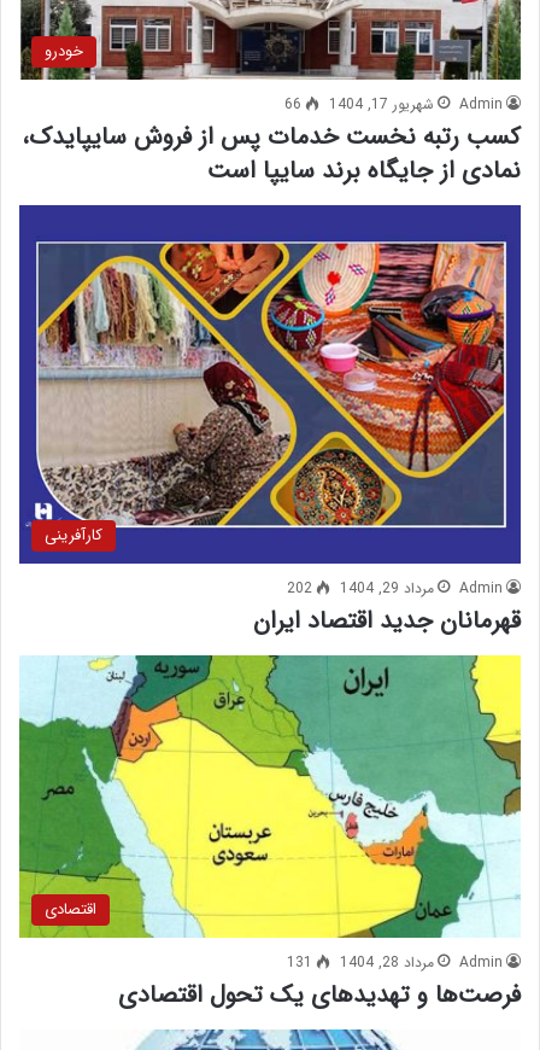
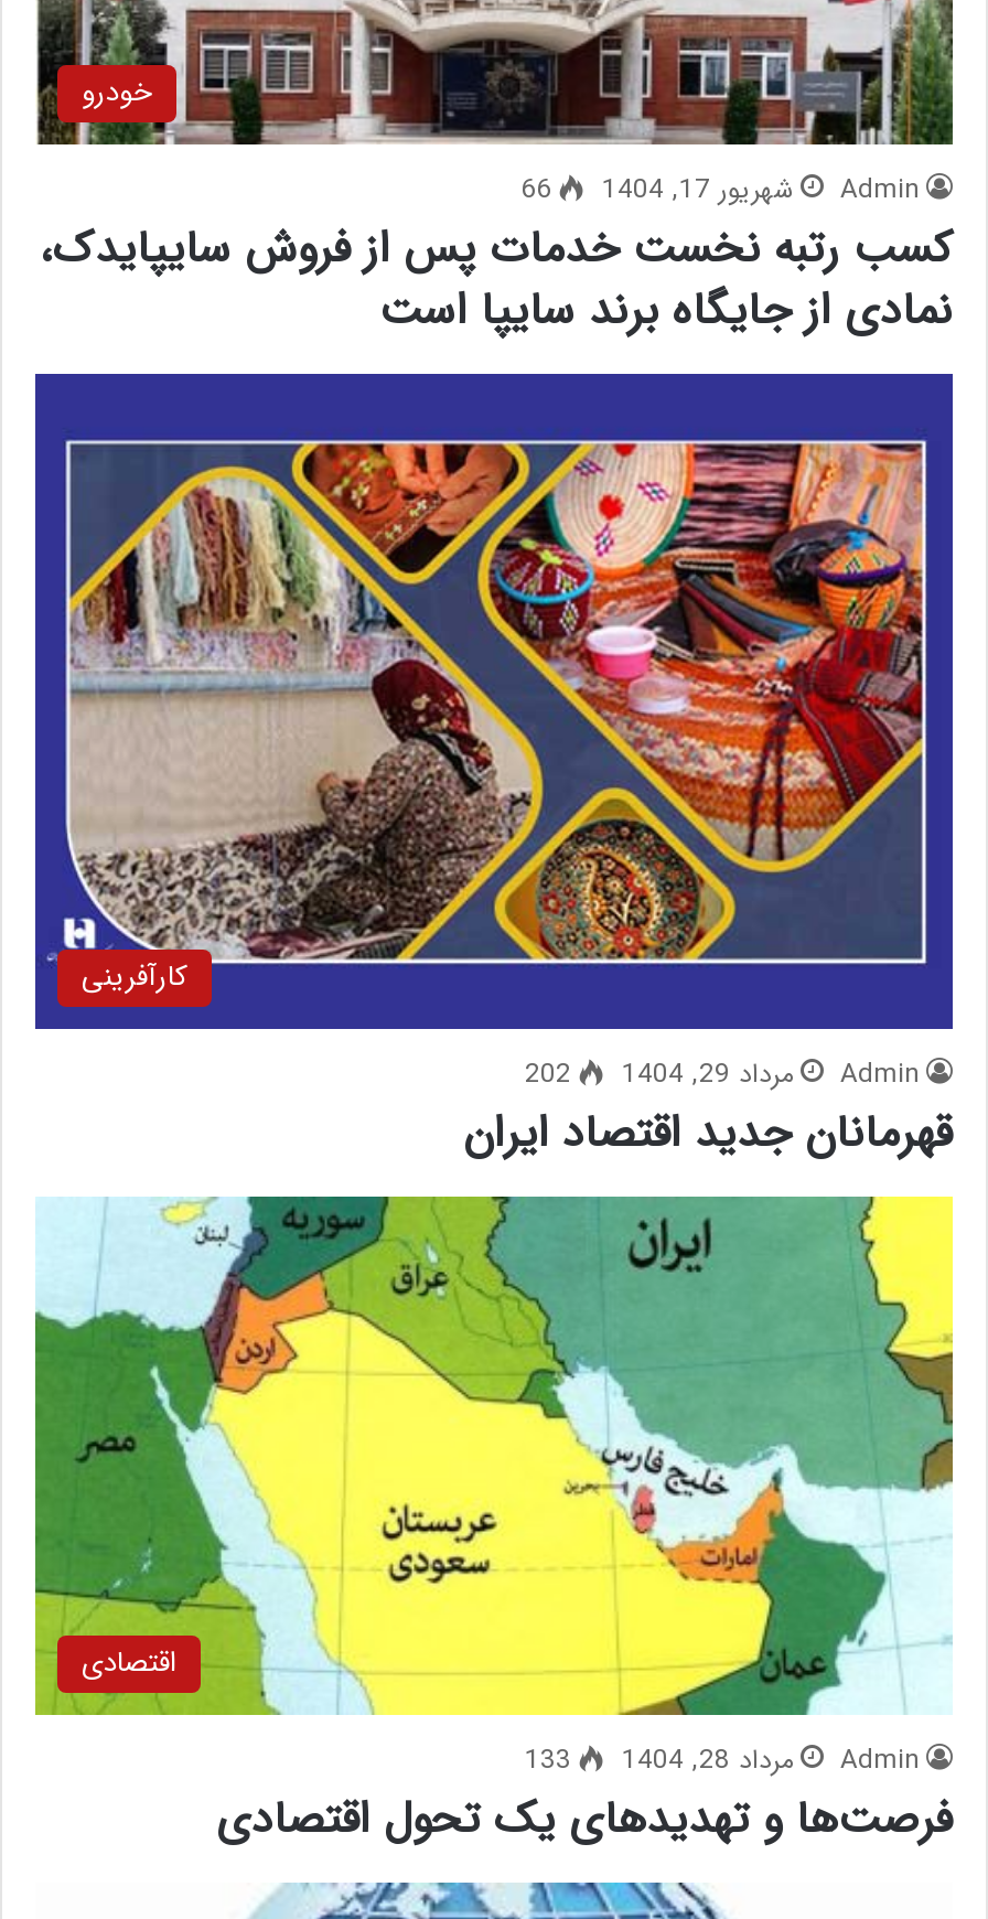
- 131
+ 133
